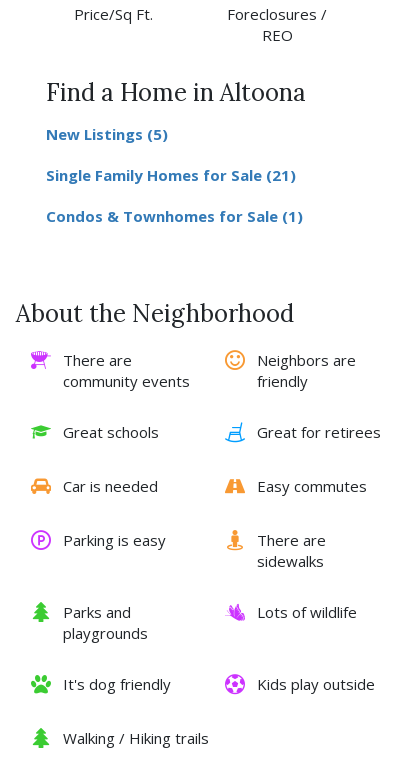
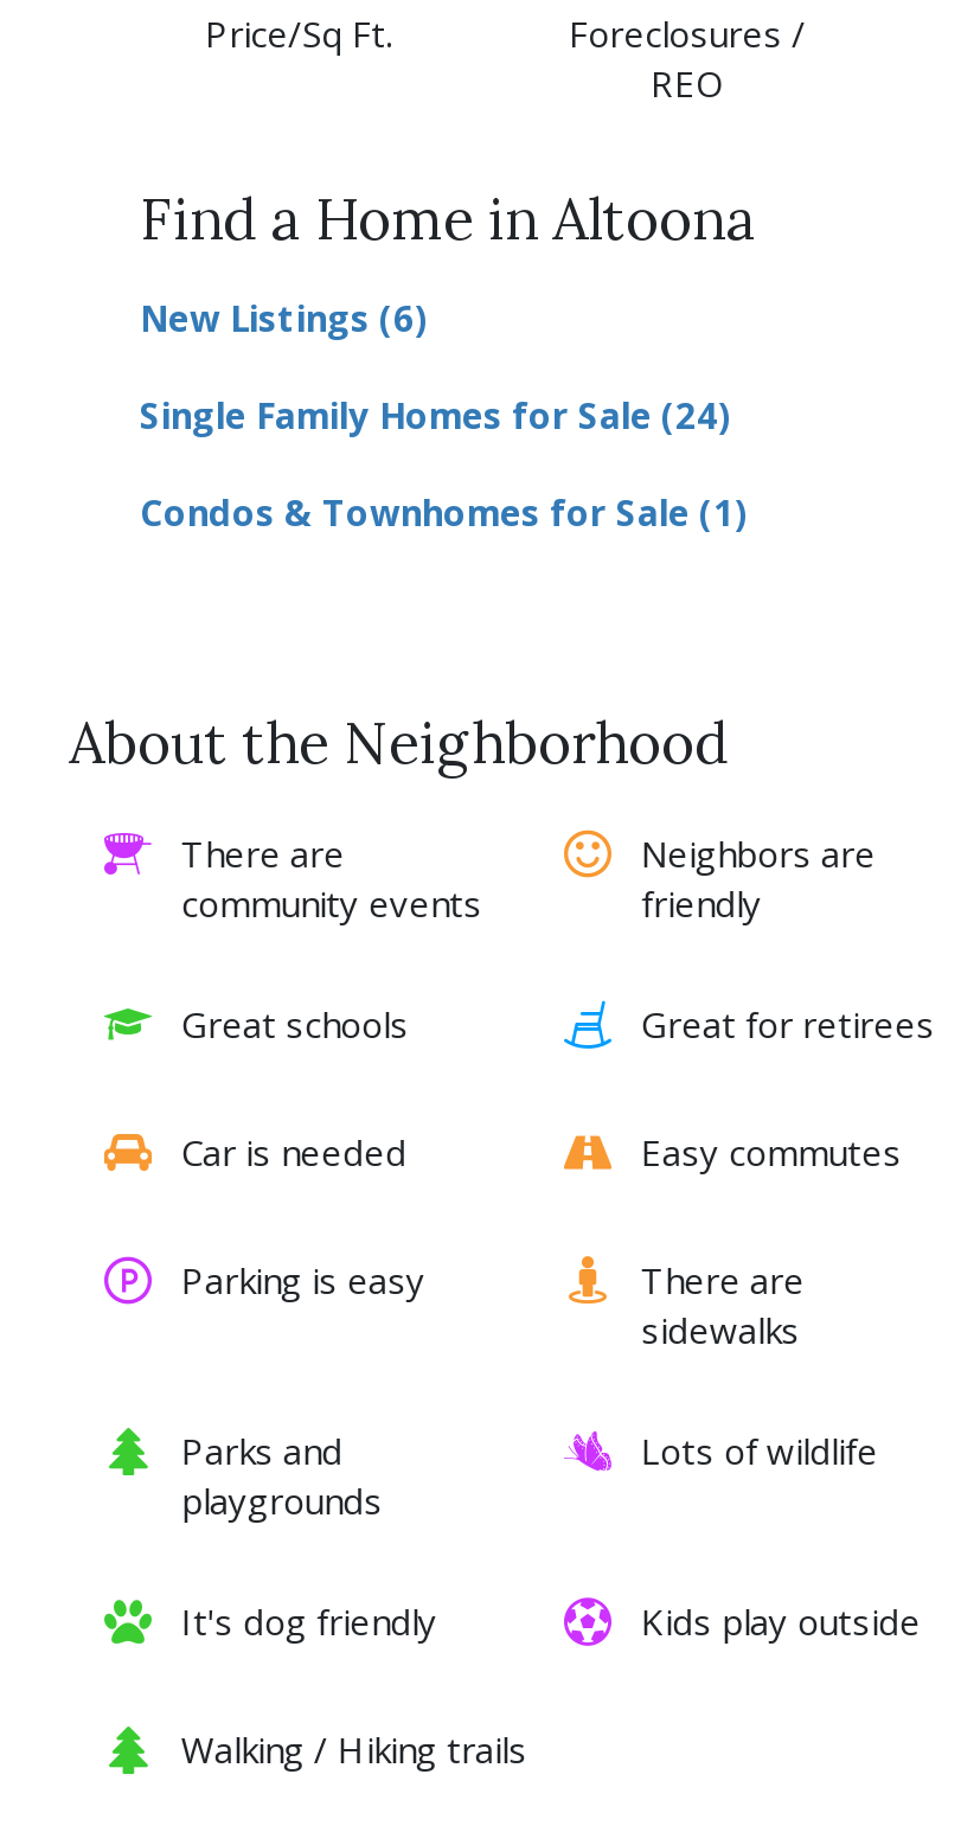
- New Listings (5)
+ New Listings (6)

- Single Family Homes for Sale (21)
+ Single Family Homes for Sale (24)
